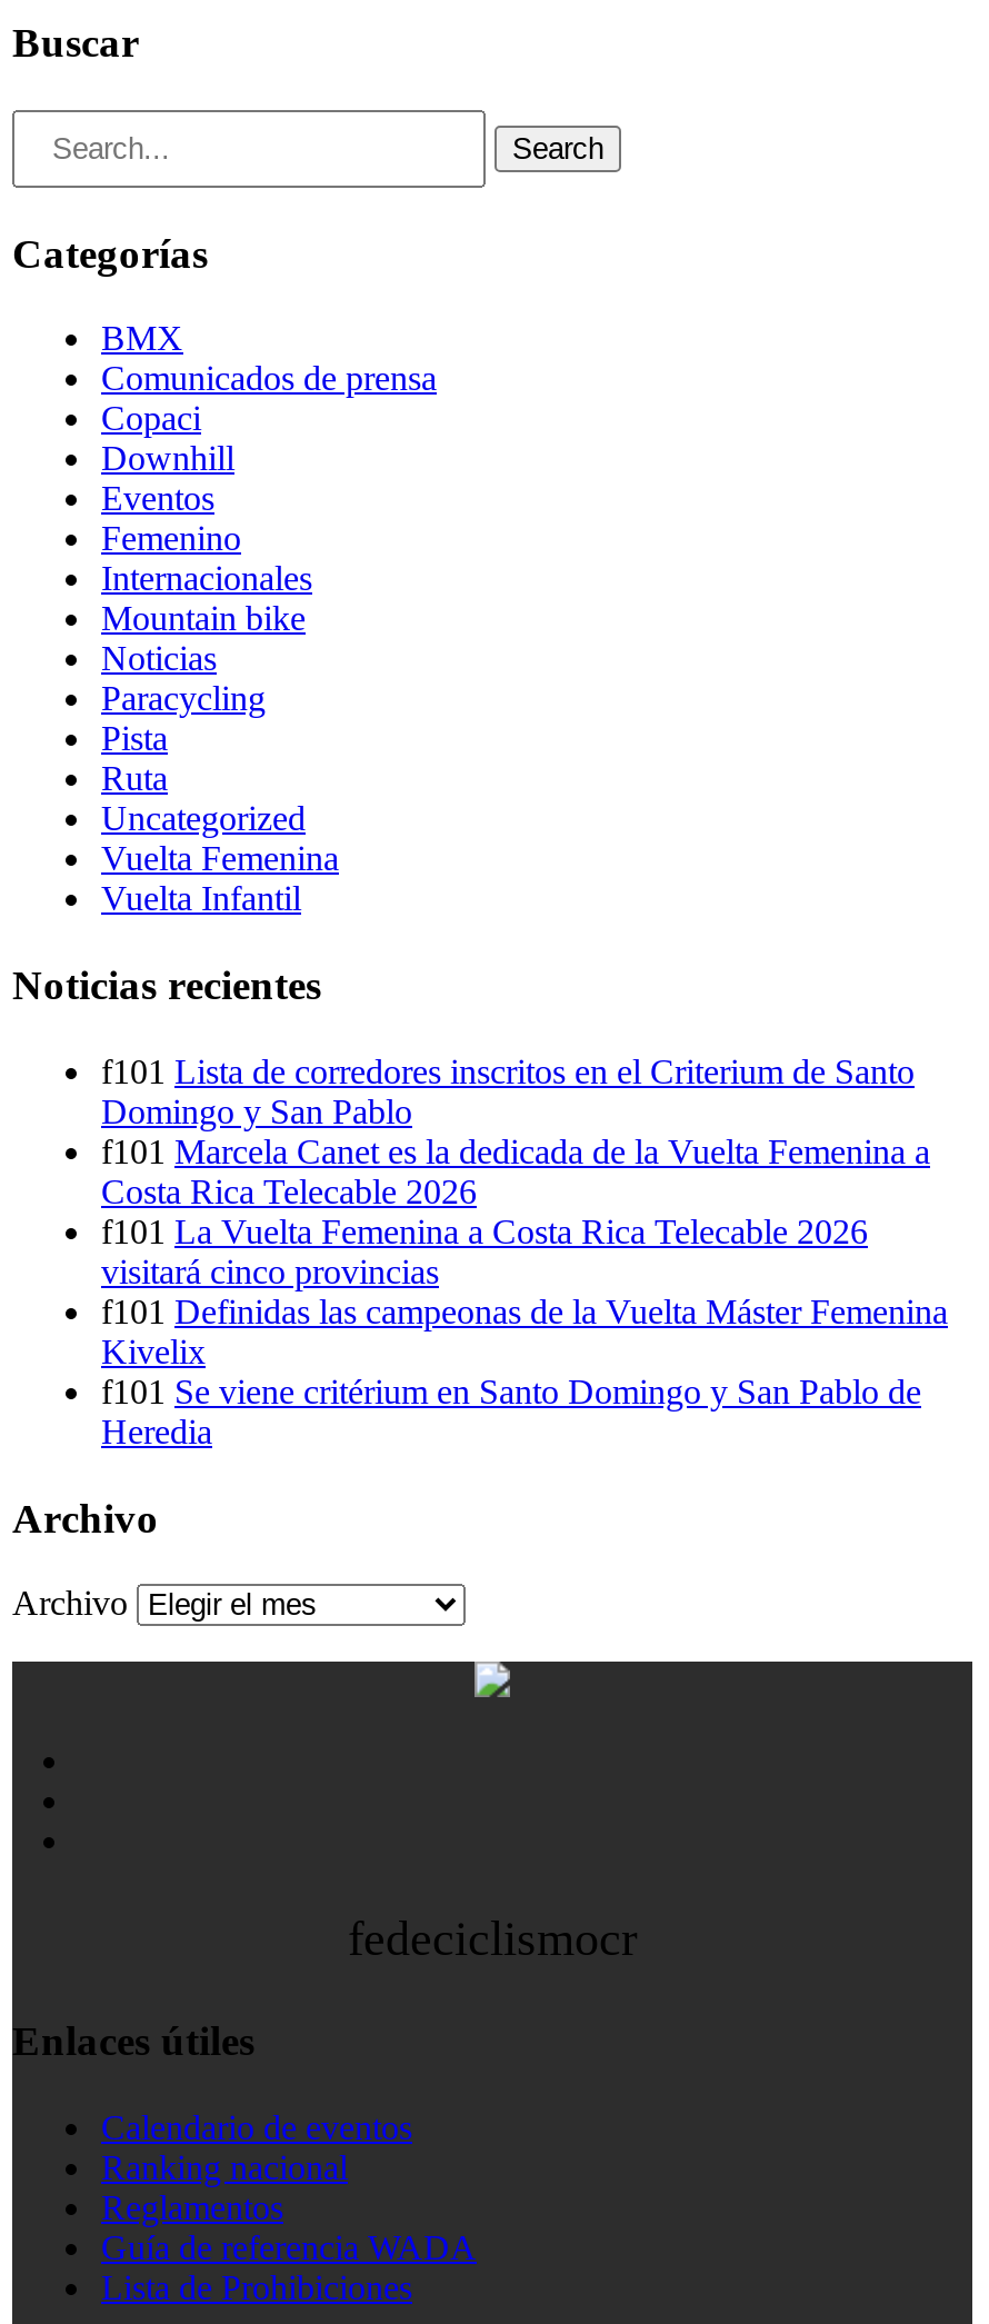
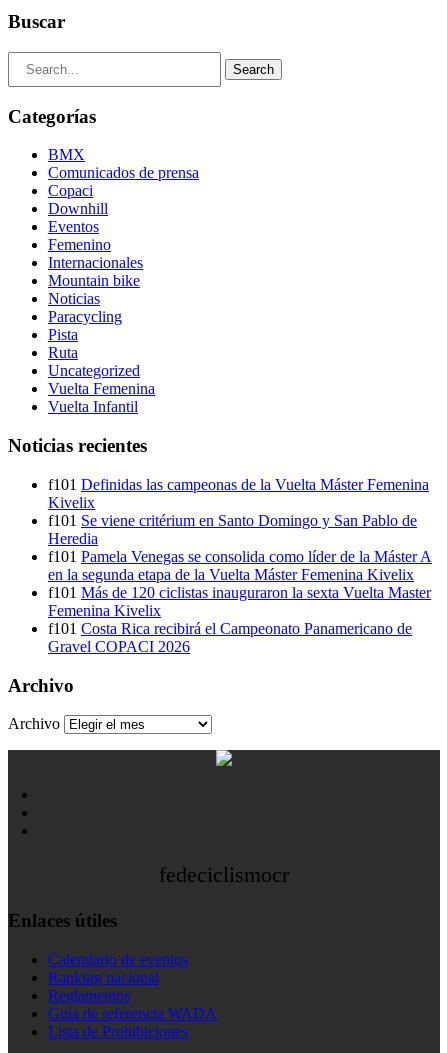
- Lista de corredores inscritos en el Criterium de Santo
- Domingo y San Pablo
- Marcela Canet es la dedicada de la Vuelta Femenina a
- Costa Rica Telecable 2026
- La Vuelta Femenina a Costa Rica Telecable 2026
- visitará cinco provincias

moved up: Definidas las campeonas de la Vuelta Máster Femenina | Kivelix | Se viene critérium en Santo Domingo y San Pablo de | Heredia

+ Pamela Venegas se consolida como líder de la Máster A
+ en la segunda etapa de la Vuelta Máster Femenina Kivelix
+ Más de 120 ciclistas inauguraron la sexta Vuelta Master
+ Femenina Kivelix
+ Costa Rica recibirá el Campeonato Panamericano de
+ Gravel COPACI 2026
